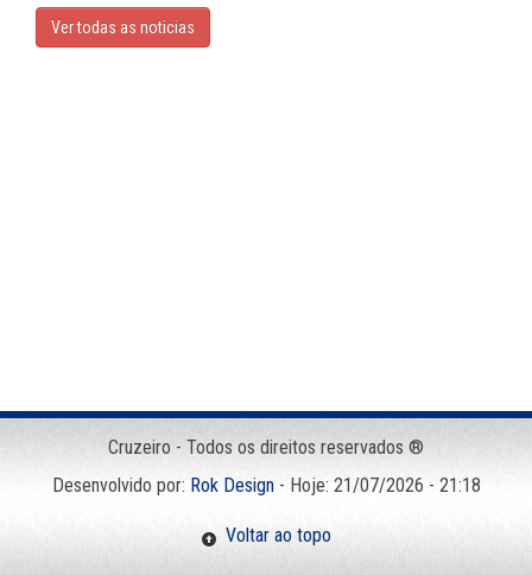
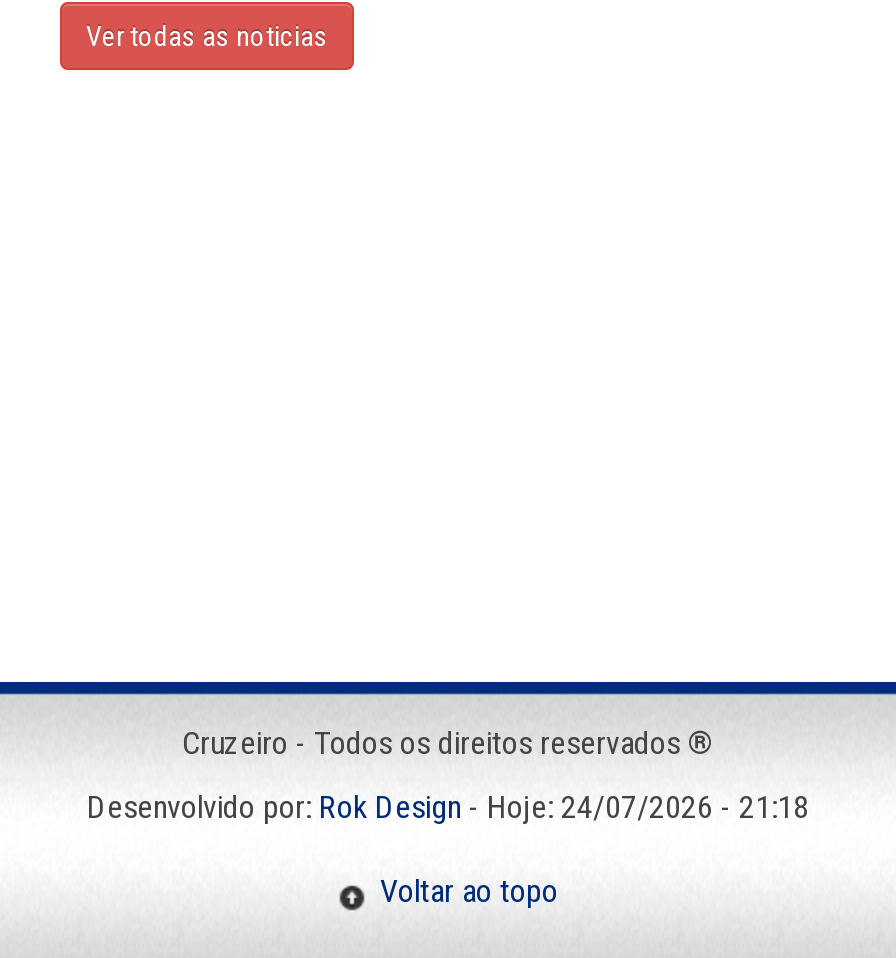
- Desenvolvido por: Rok Design - Hoje: 21/07/2026 - 21:18
+ Desenvolvido por: Rok Design - Hoje: 24/07/2026 - 21:18
